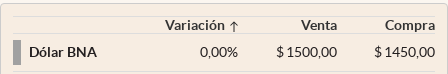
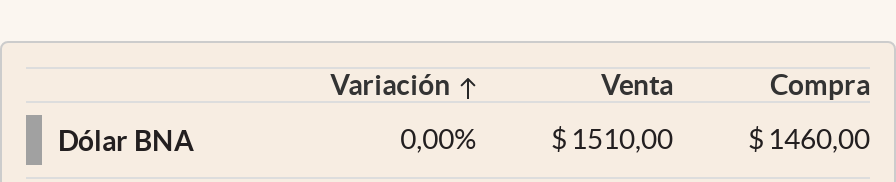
- $ 1500,00
+ $ 1510,00

- $ 1450,00
+ $ 1460,00
